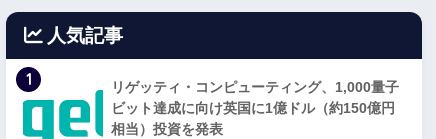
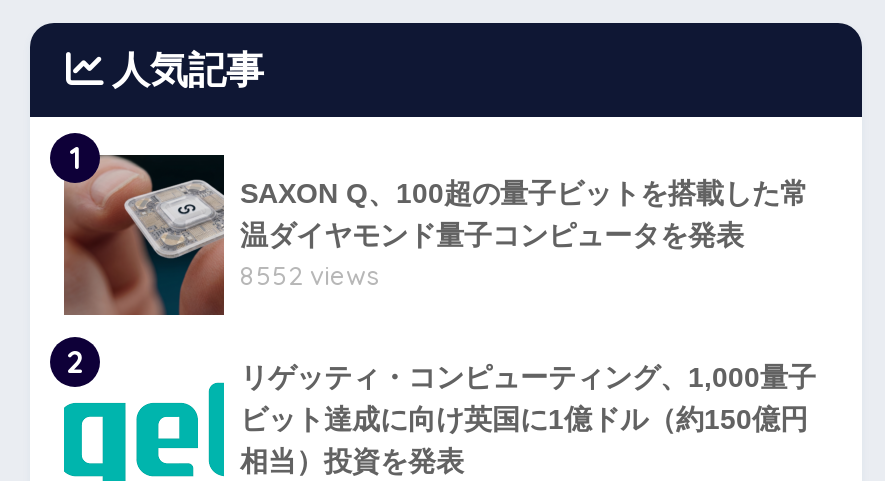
+ [image]
+ SAXON Q、100超の量子ビットを搭載した常
+ 温ダイヤモンド量子コンピュータを発表
+ 8552 views
+ 2
